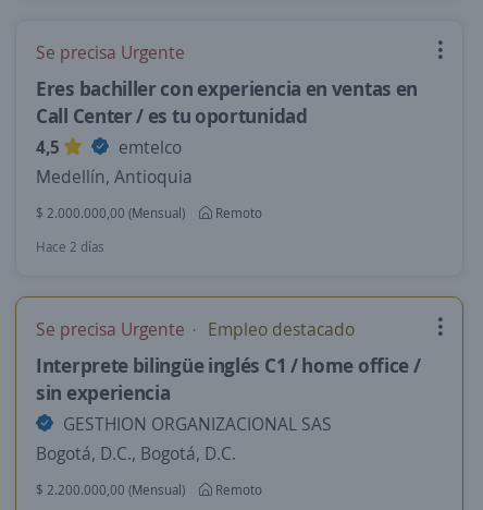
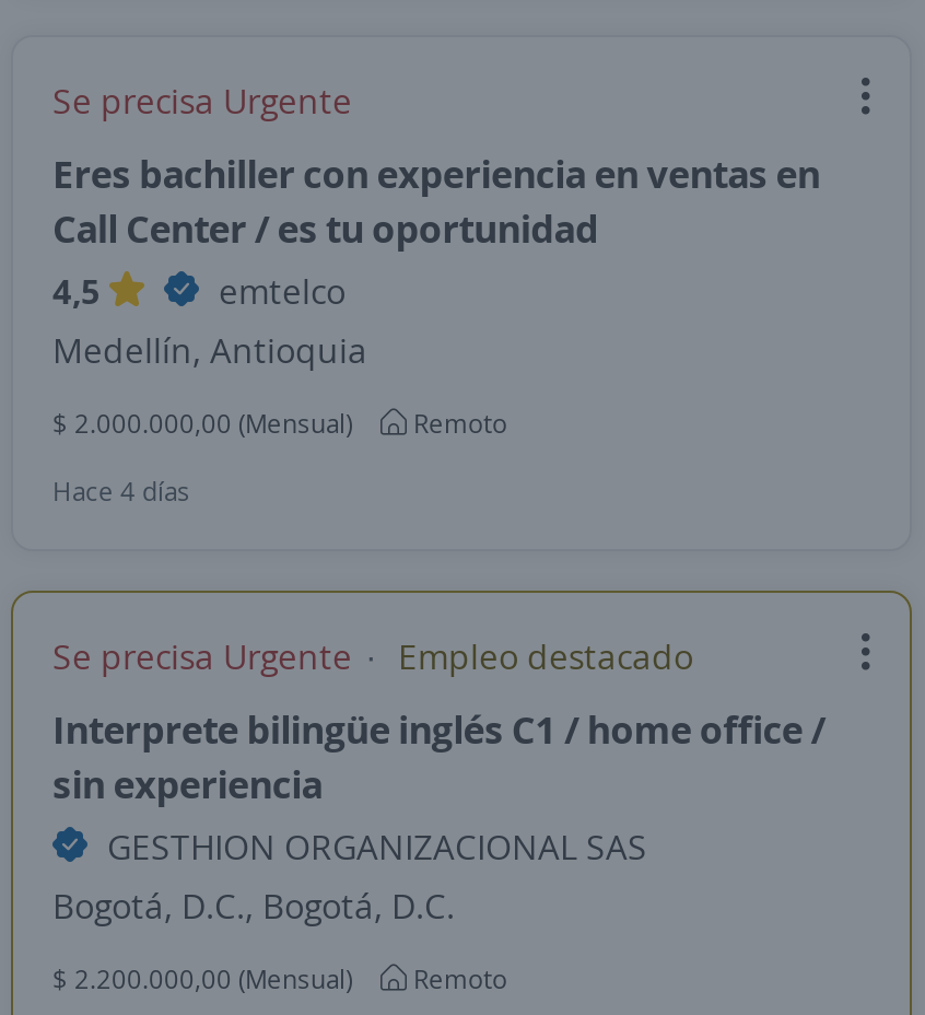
- Hace 2 días
+ Hace 4 días
